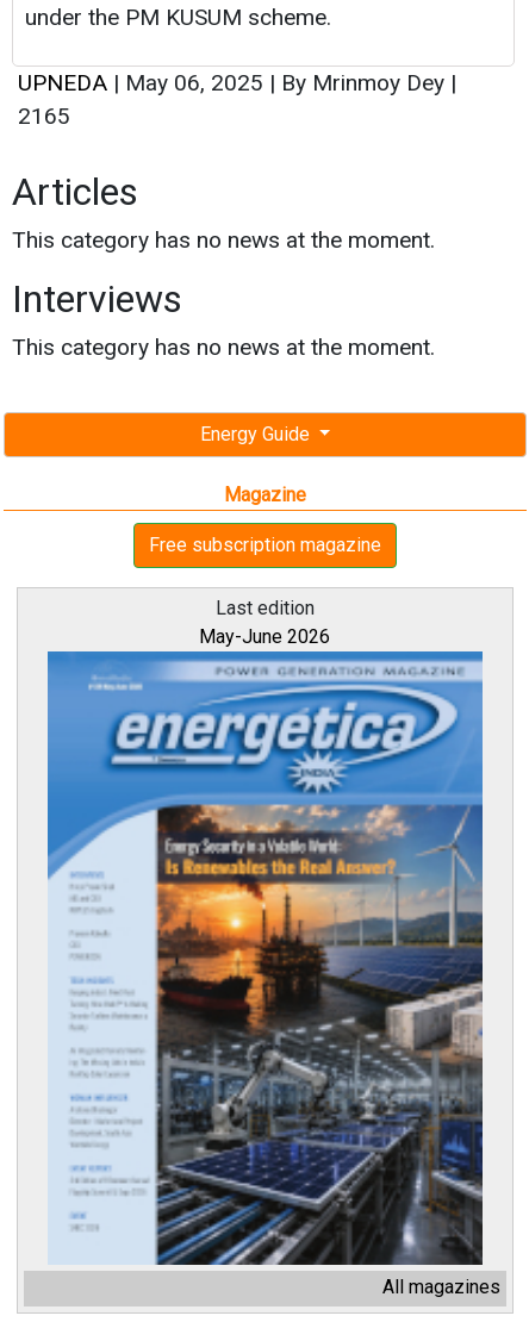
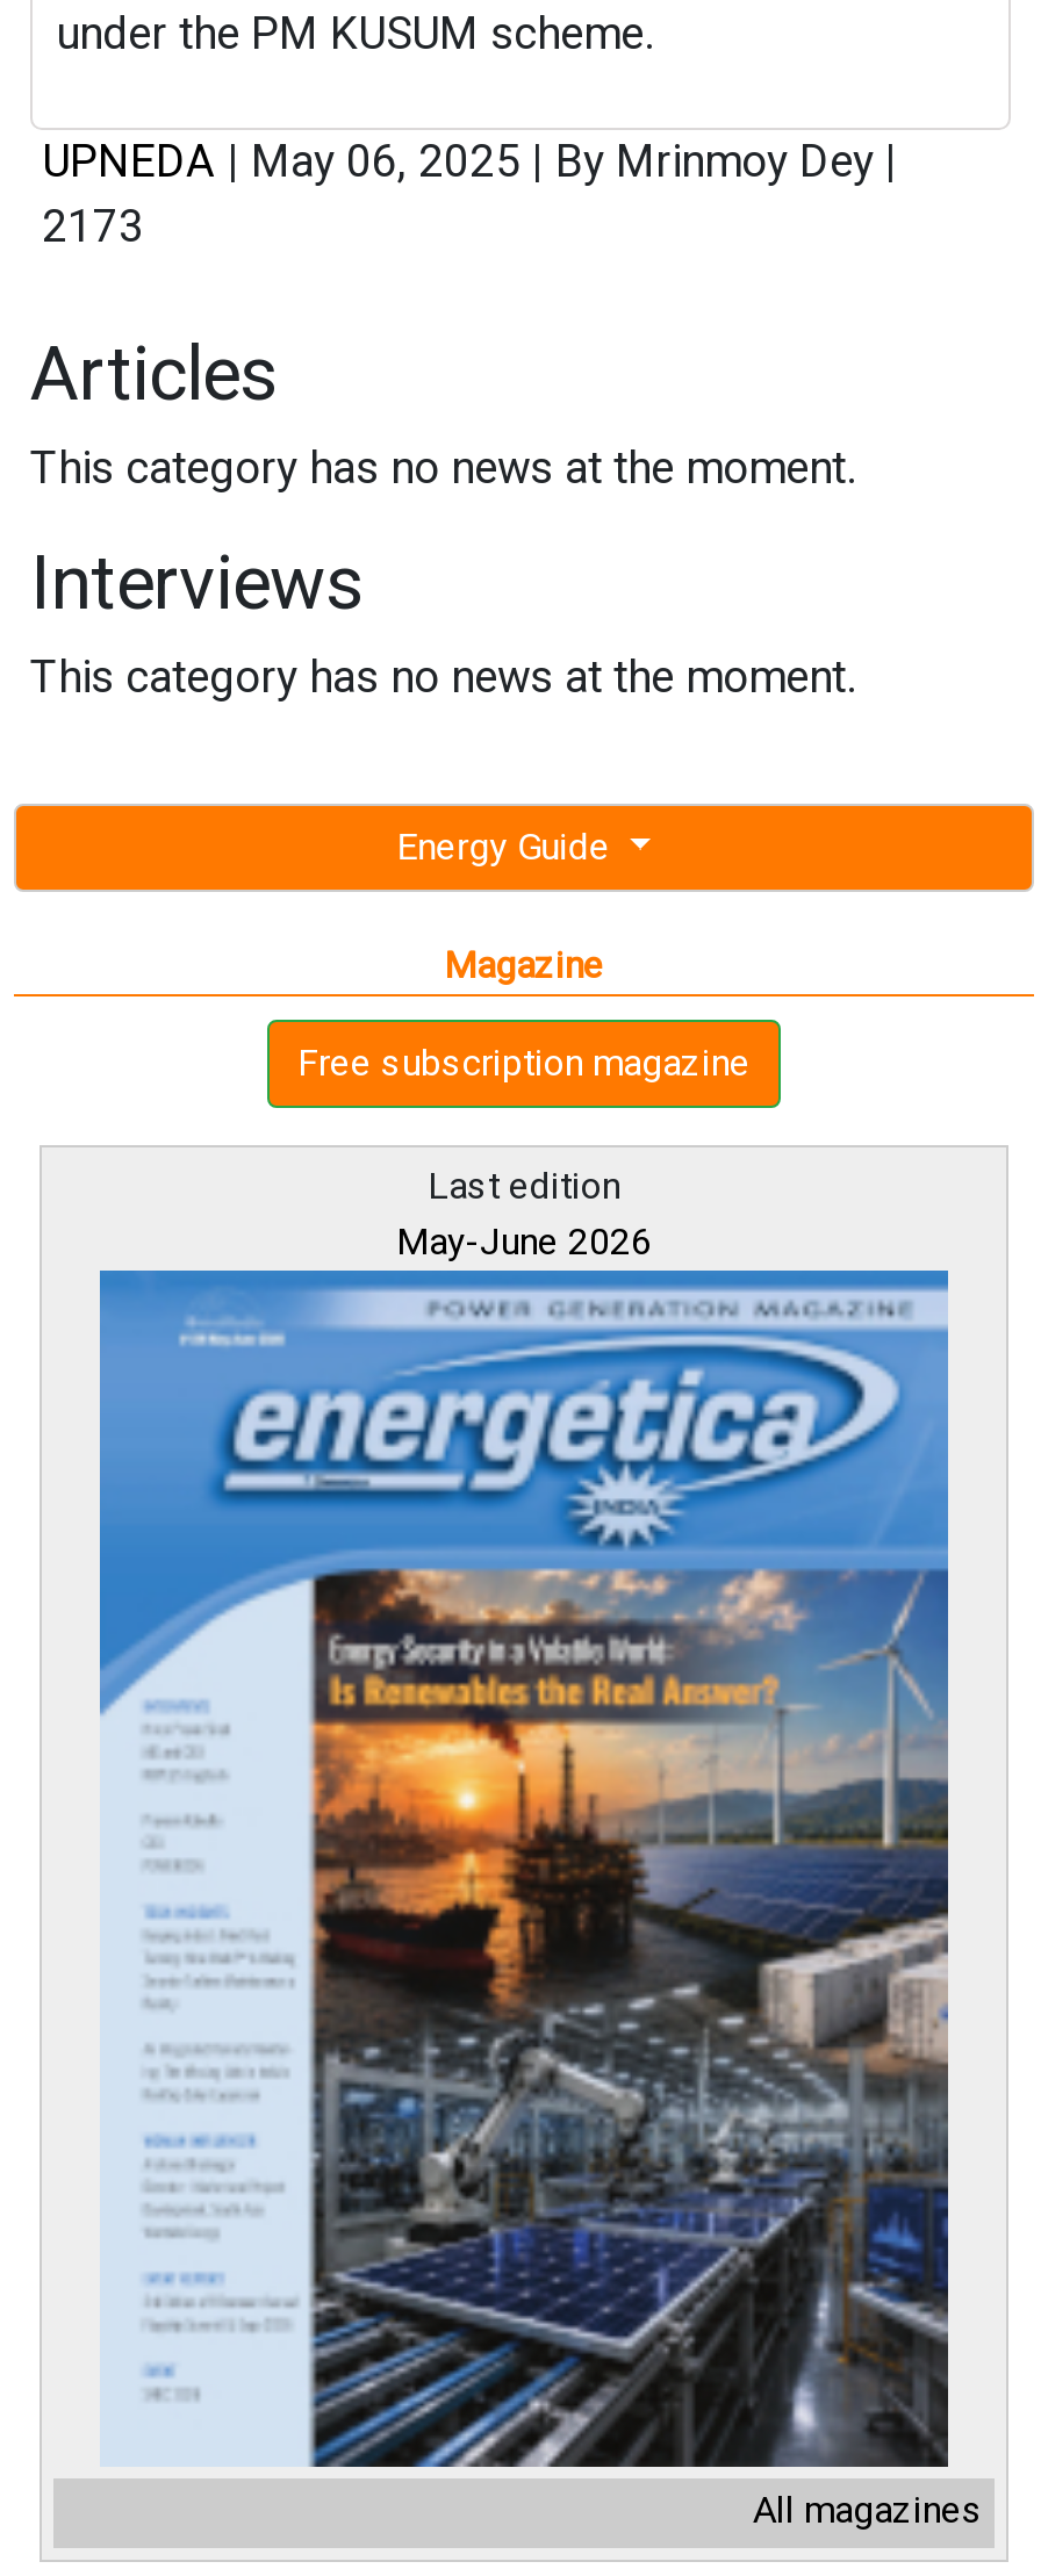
- 2165
+ 2173
